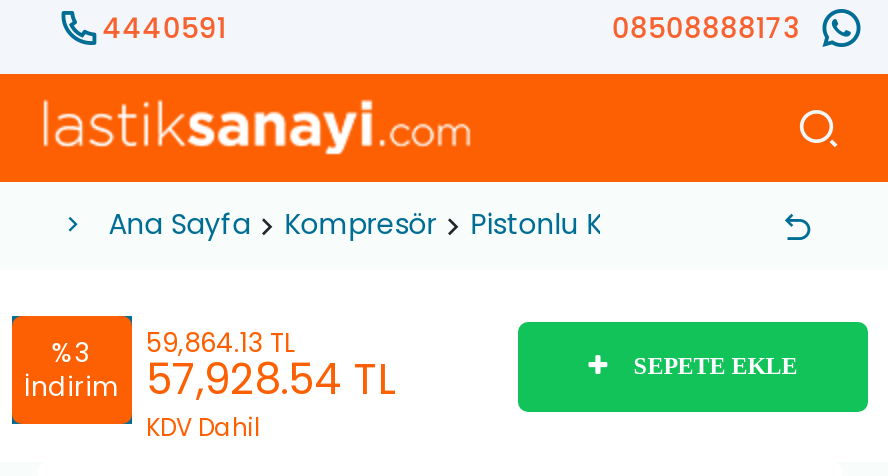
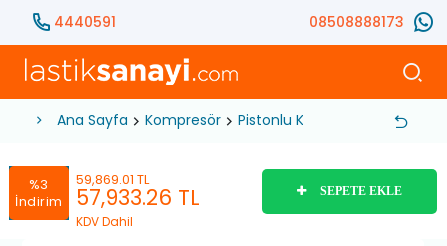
- 59,864.13 TL
+ 59,869.01 TL

- 57,928.54 TL
+ 57,933.26 TL
